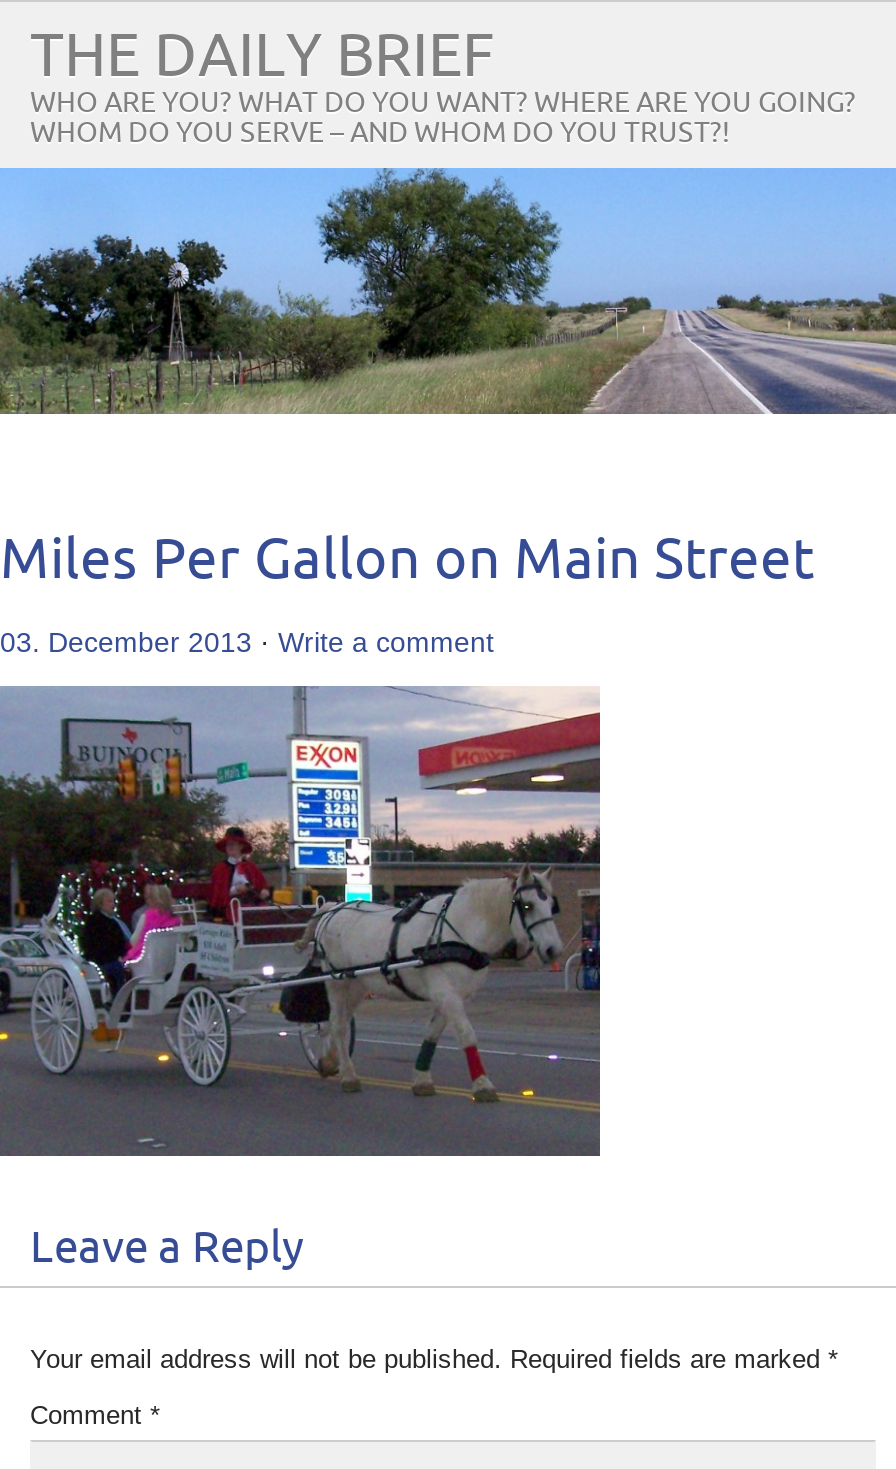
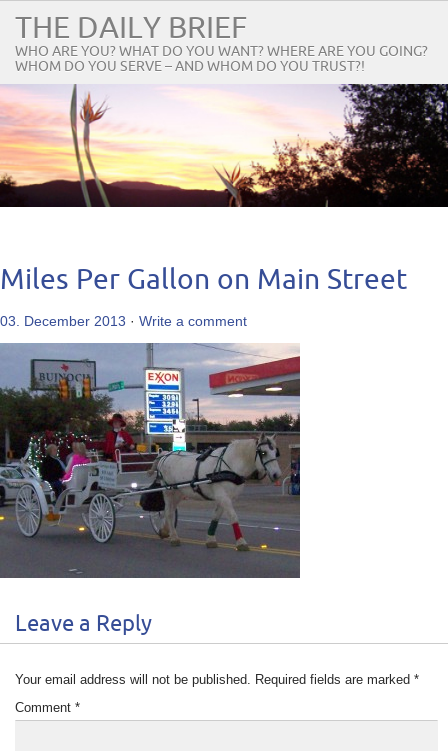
- [image]
+ [image]
